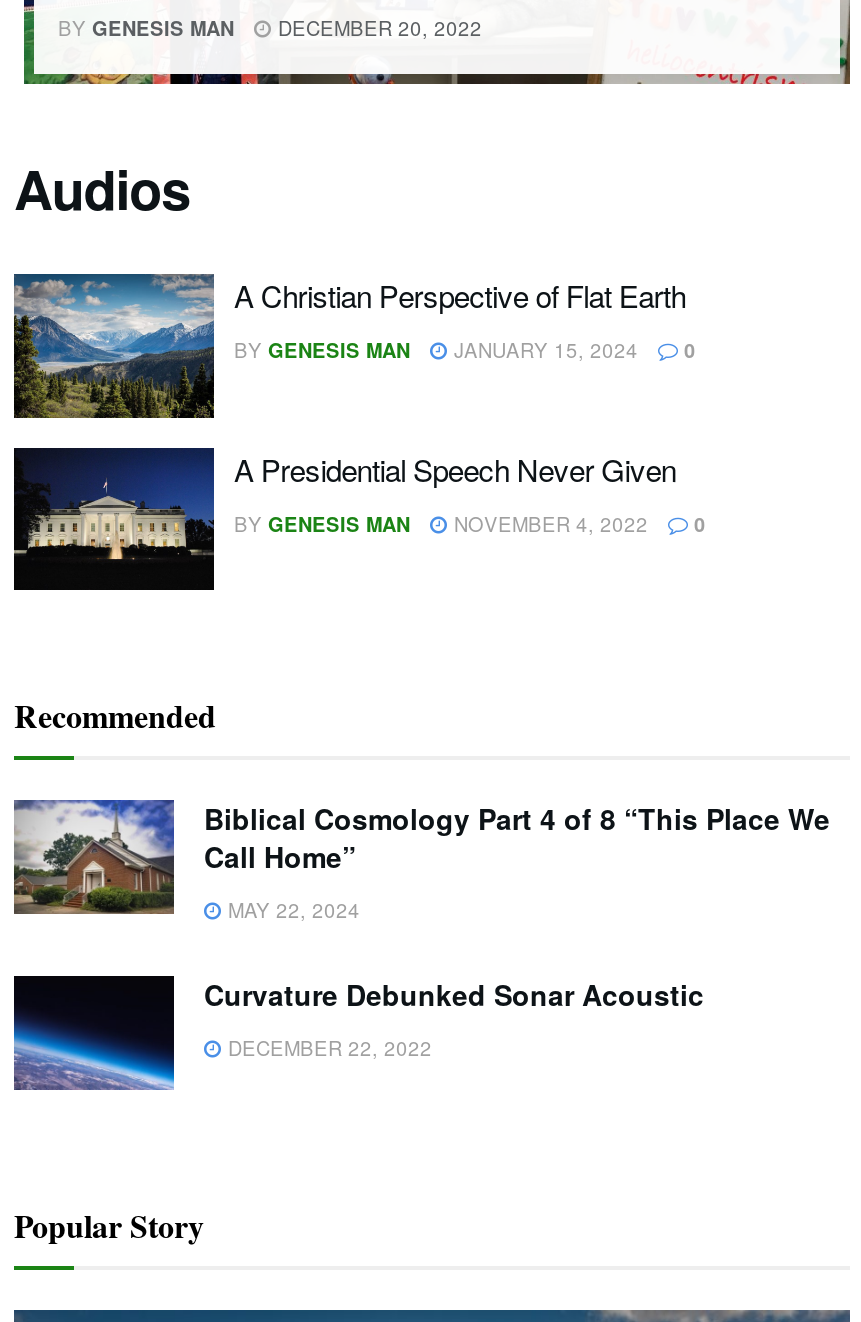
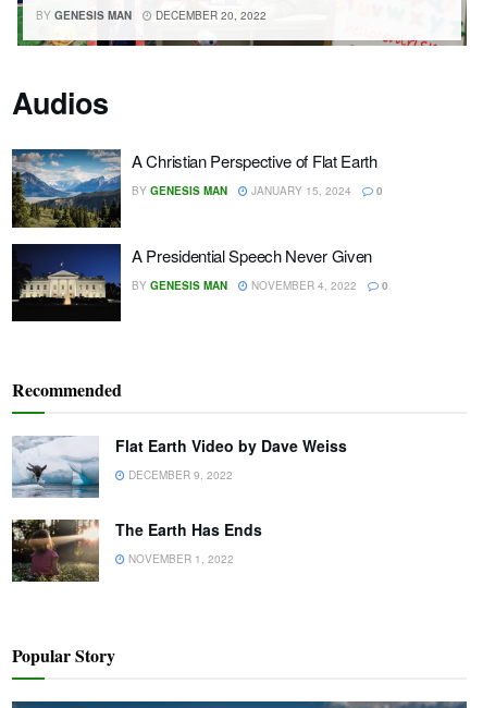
- [image]
- Biblical Cosmology Part 4 of 8 “This Place We
- Call Home”
+ [image]
+ Flat Earth Video by Dave Weiss

- MAY 22, 2024
+ DECEMBER 9, 2022

- [image]
- Curvature Debunked Sonar Acoustic
+ [image]
+ The Earth Has Ends

- DECEMBER 22, 2022
+ NOVEMBER 1, 2022
